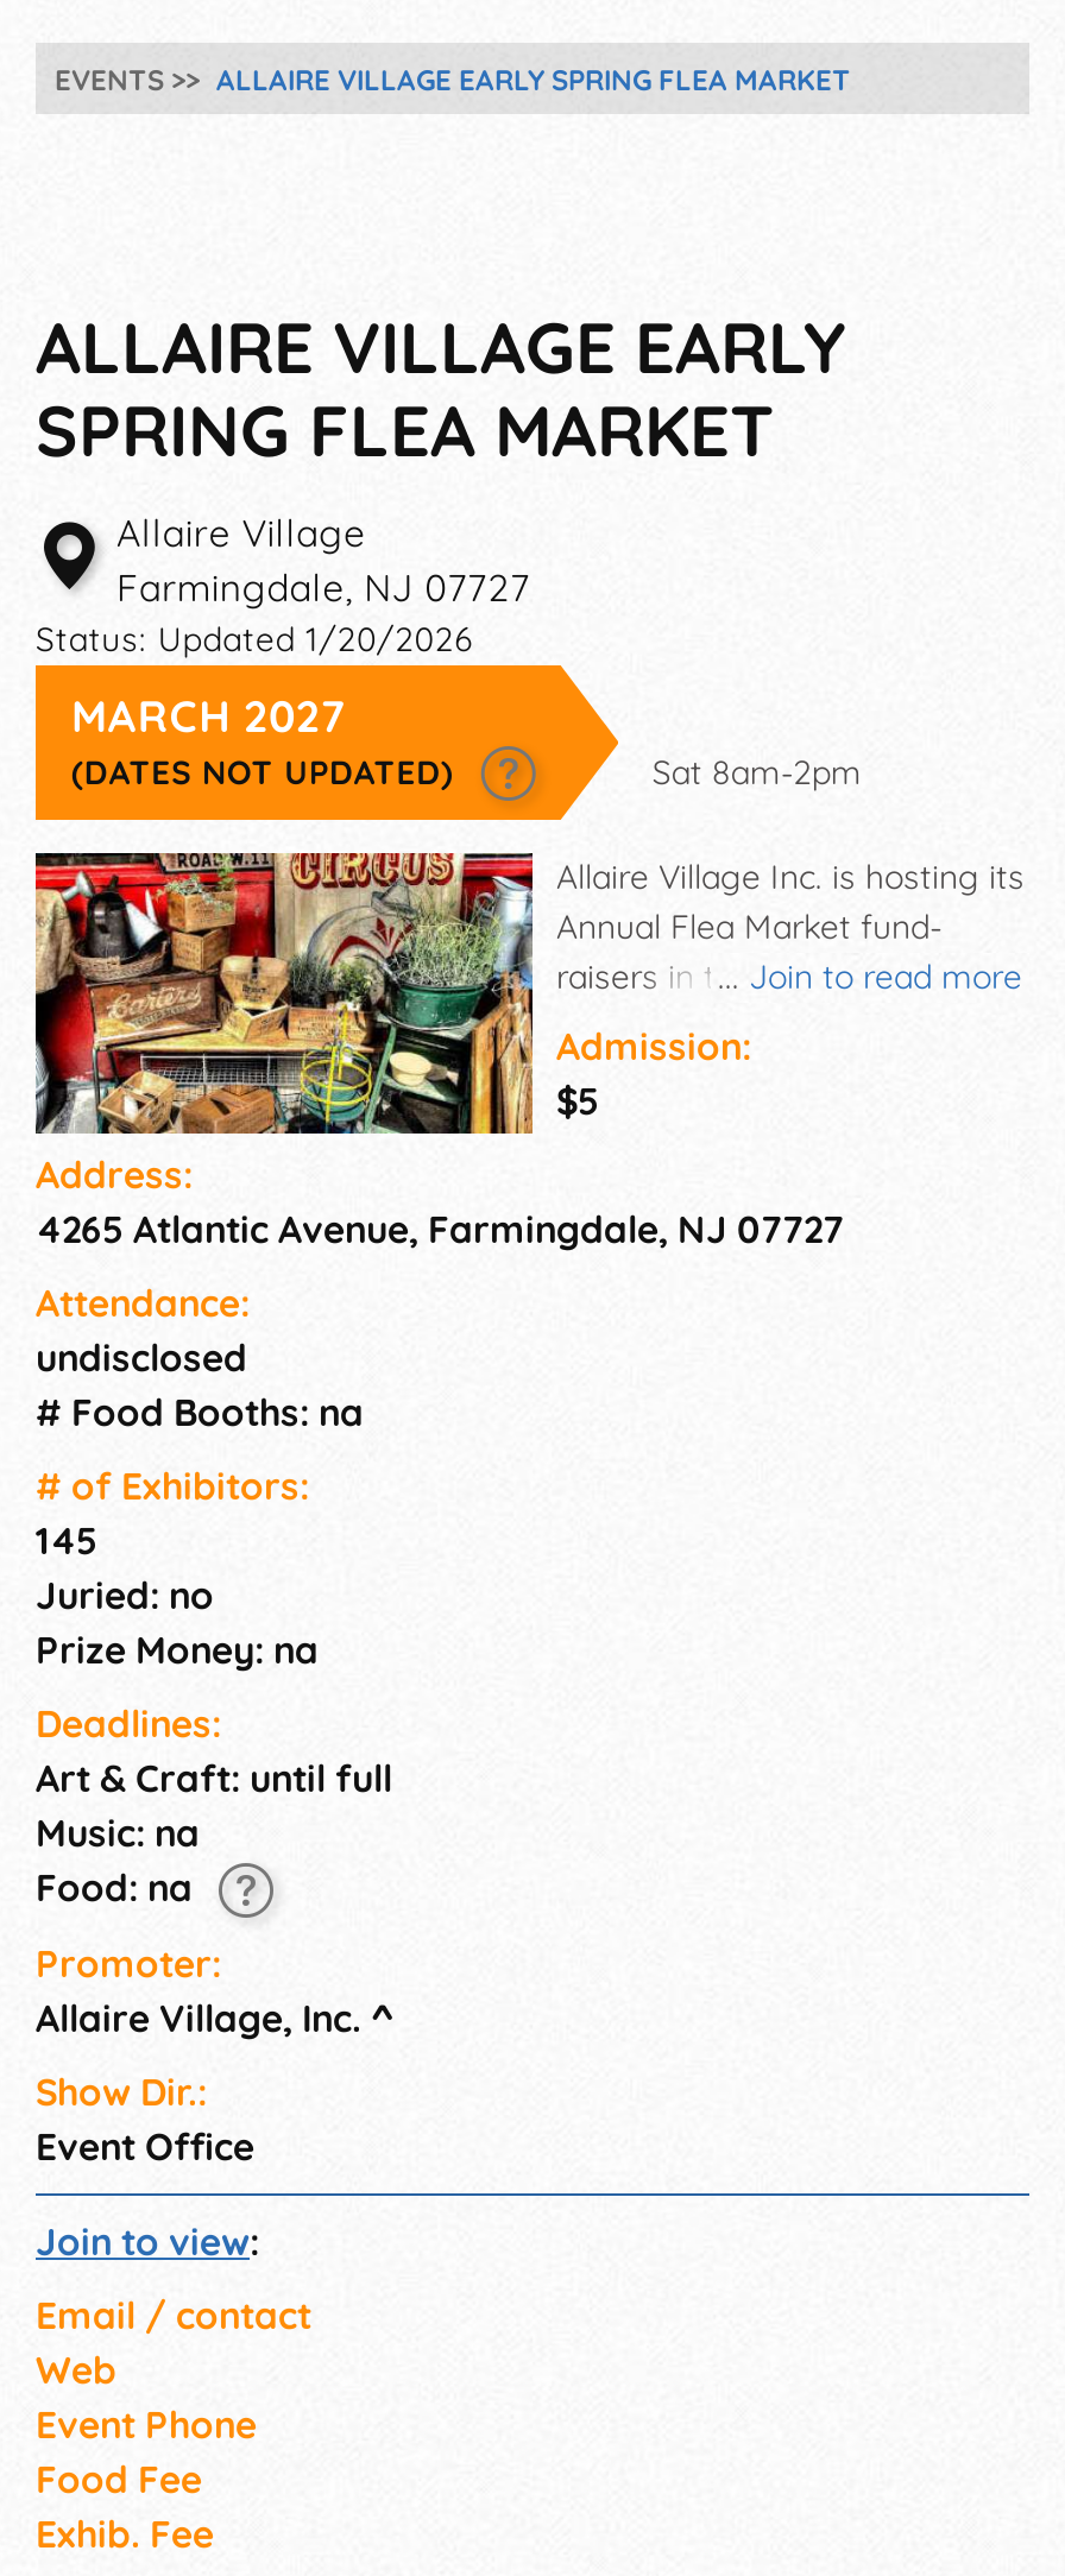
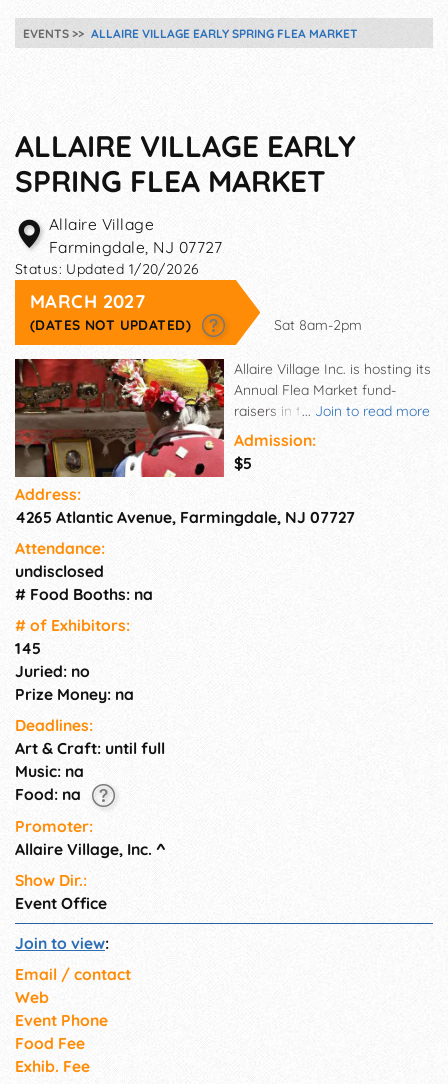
- [image]
+ [image]
